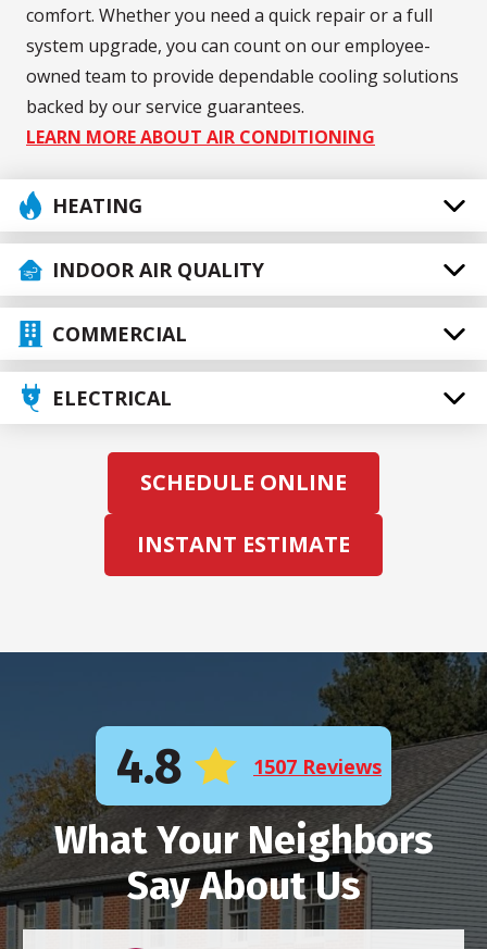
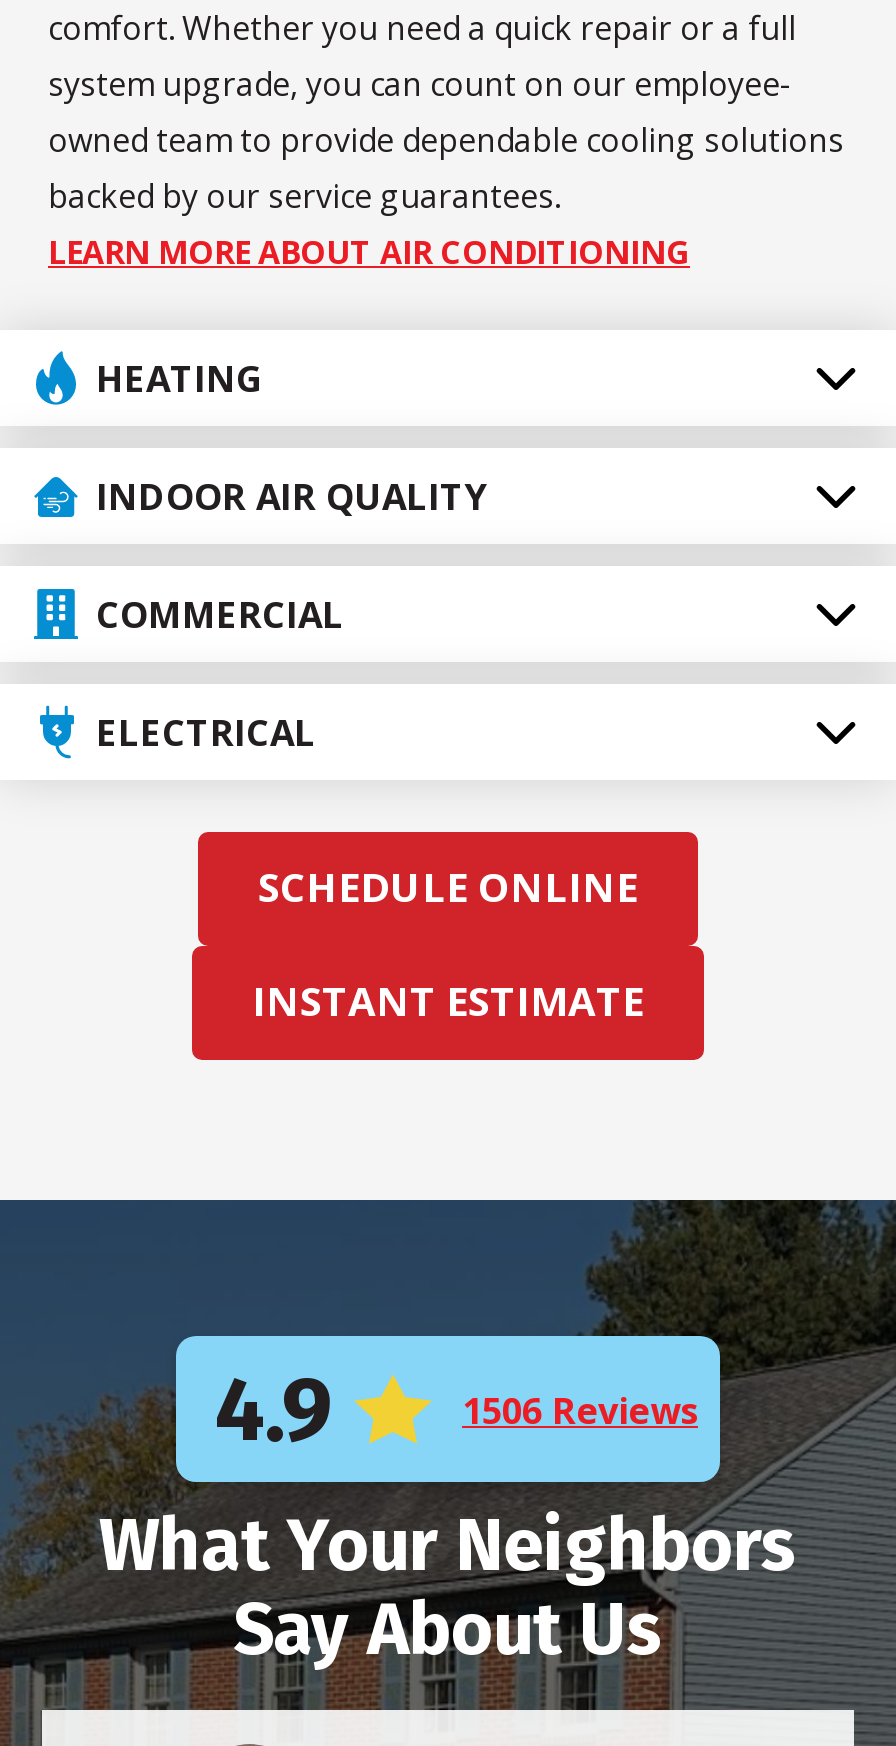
- 4.8
+ 4.9

- 1507 Reviews
+ 1506 Reviews
